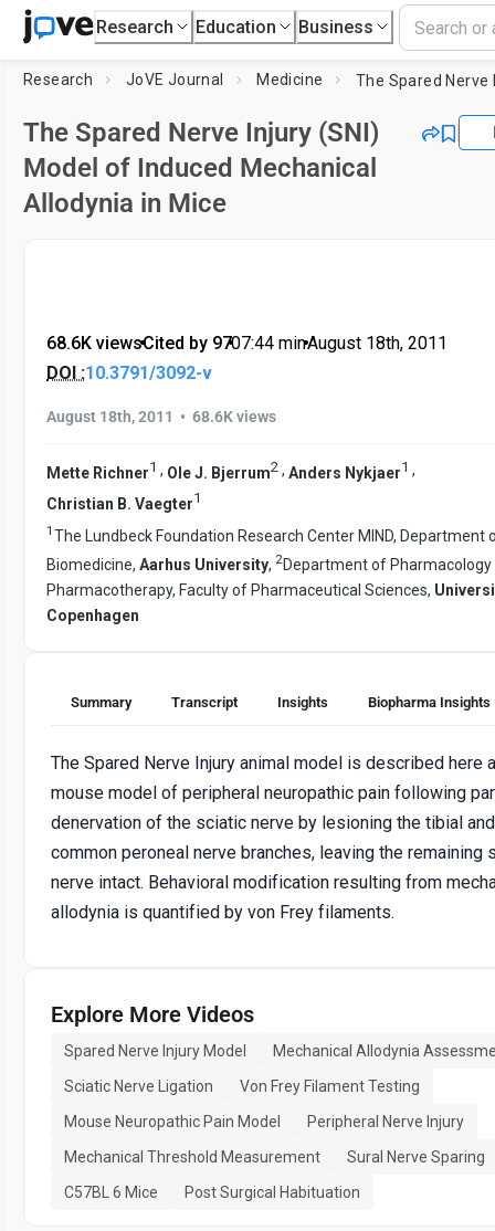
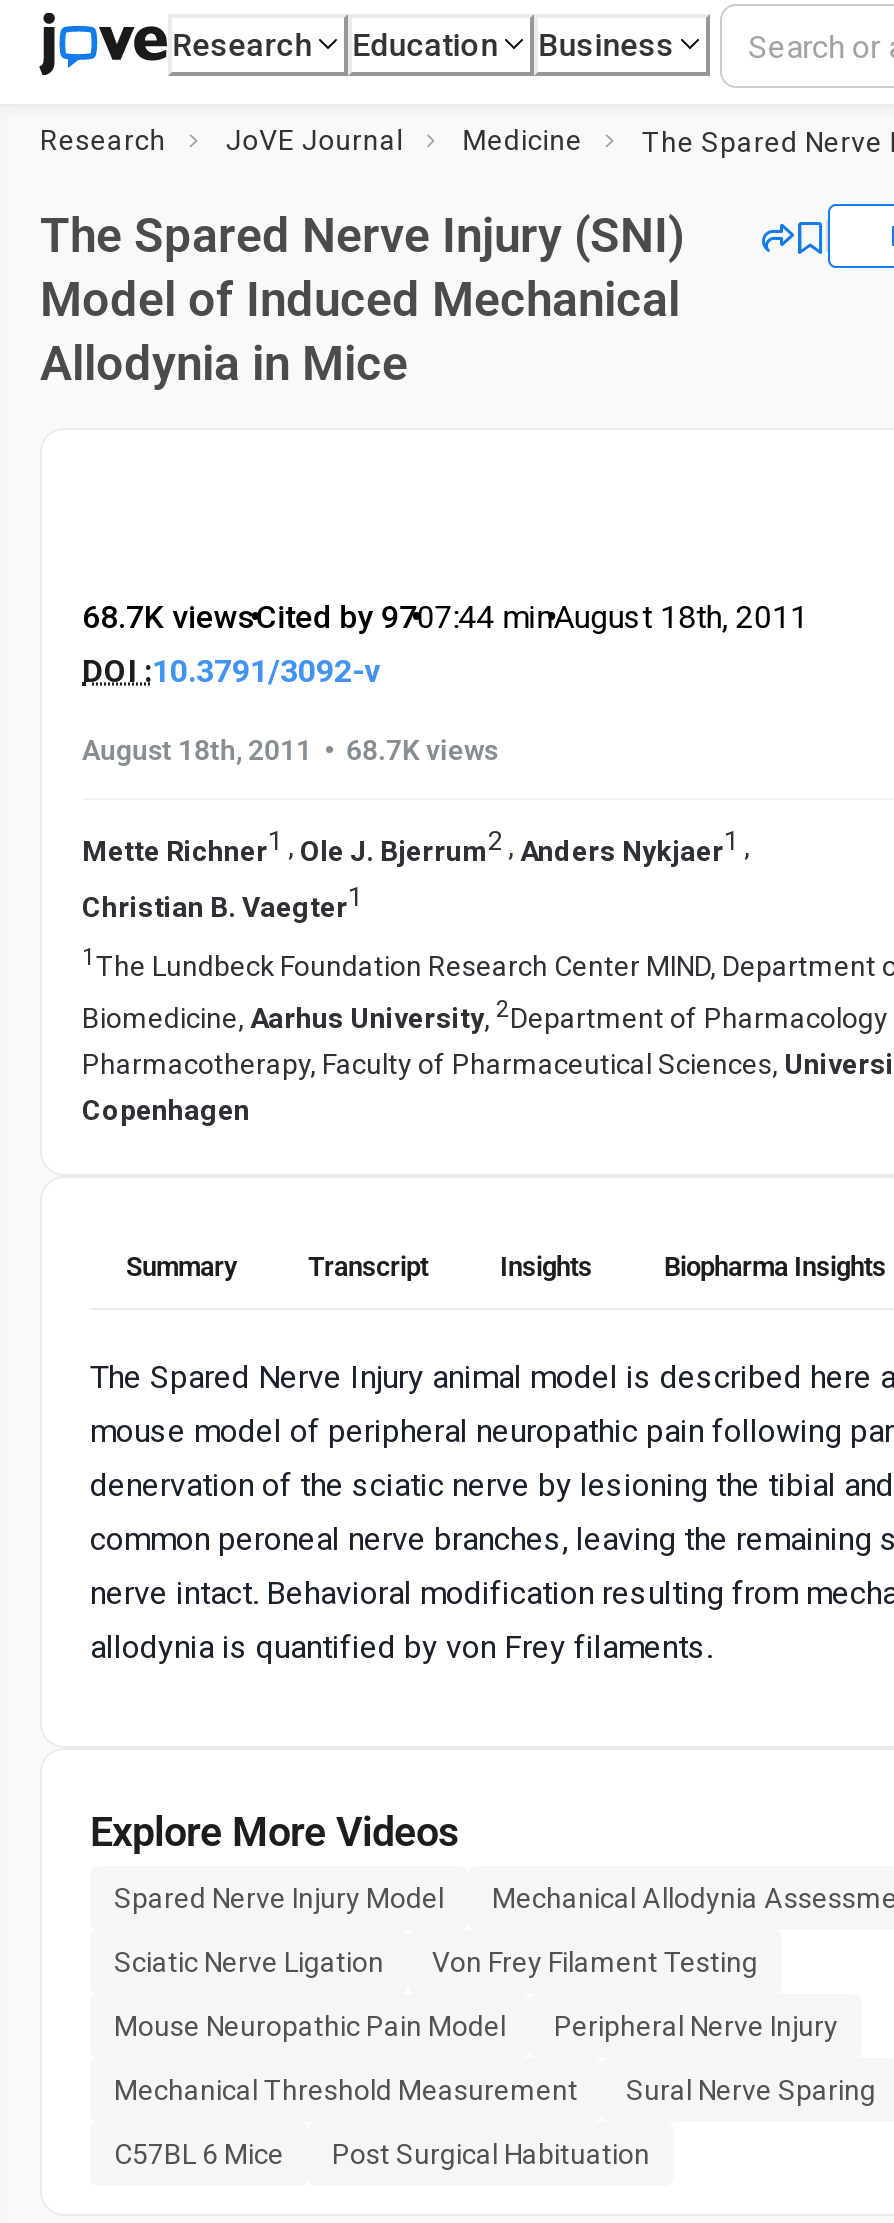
- 68.6K views
+ 68.7K views

- August 18th, 2011 • 68.6K views
+ August 18th, 2011 • 68.7K views
